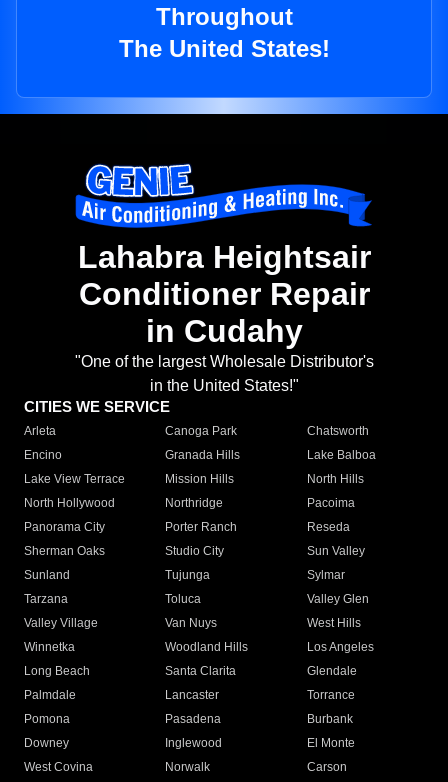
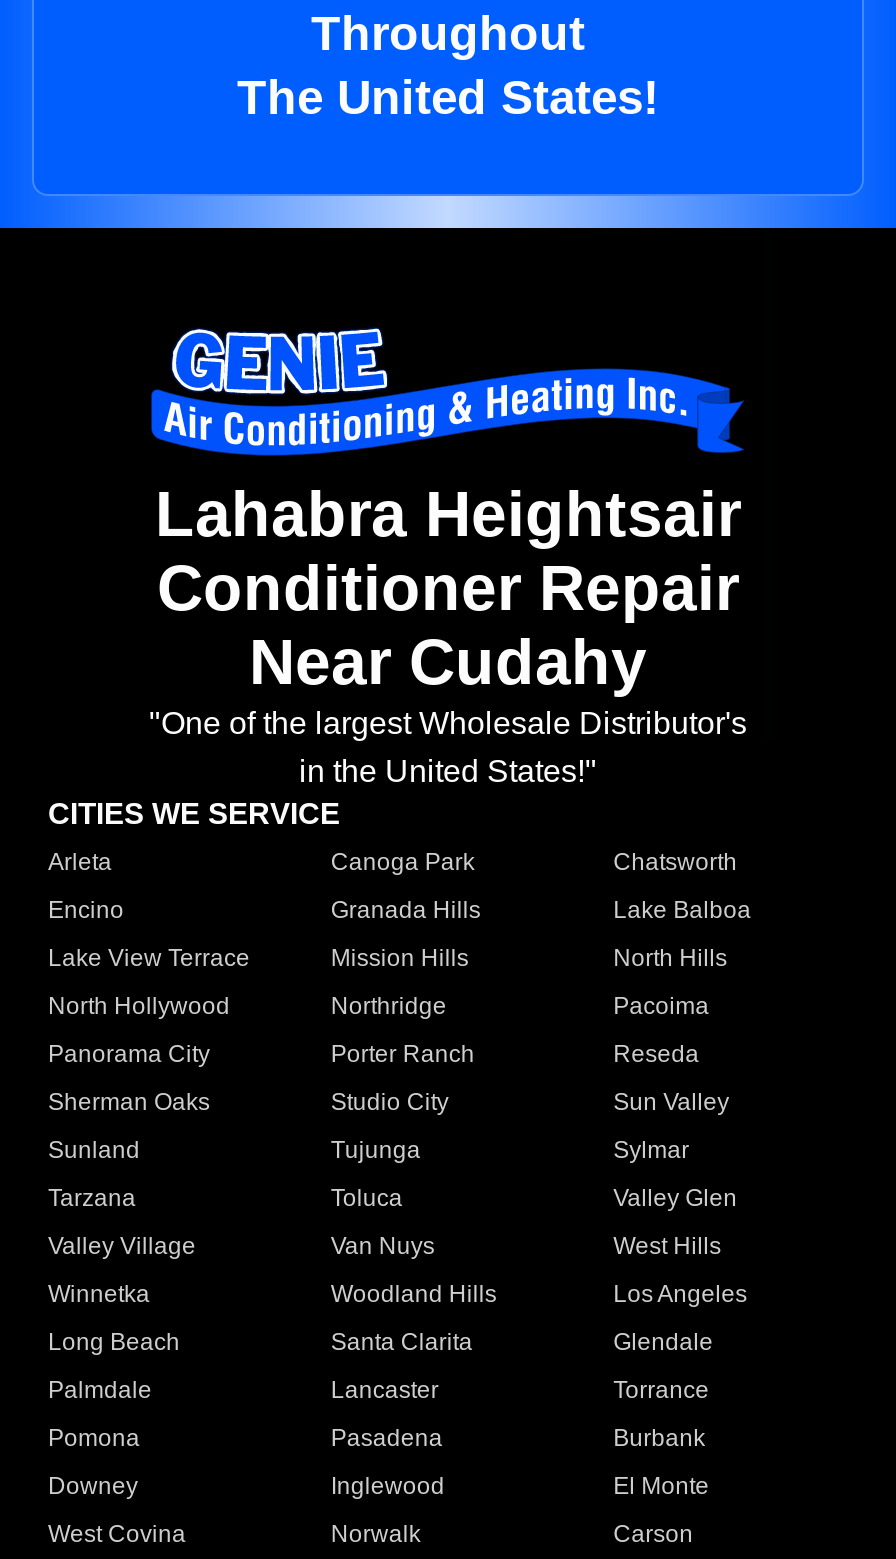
- in Cudahy
+ Near Cudahy
